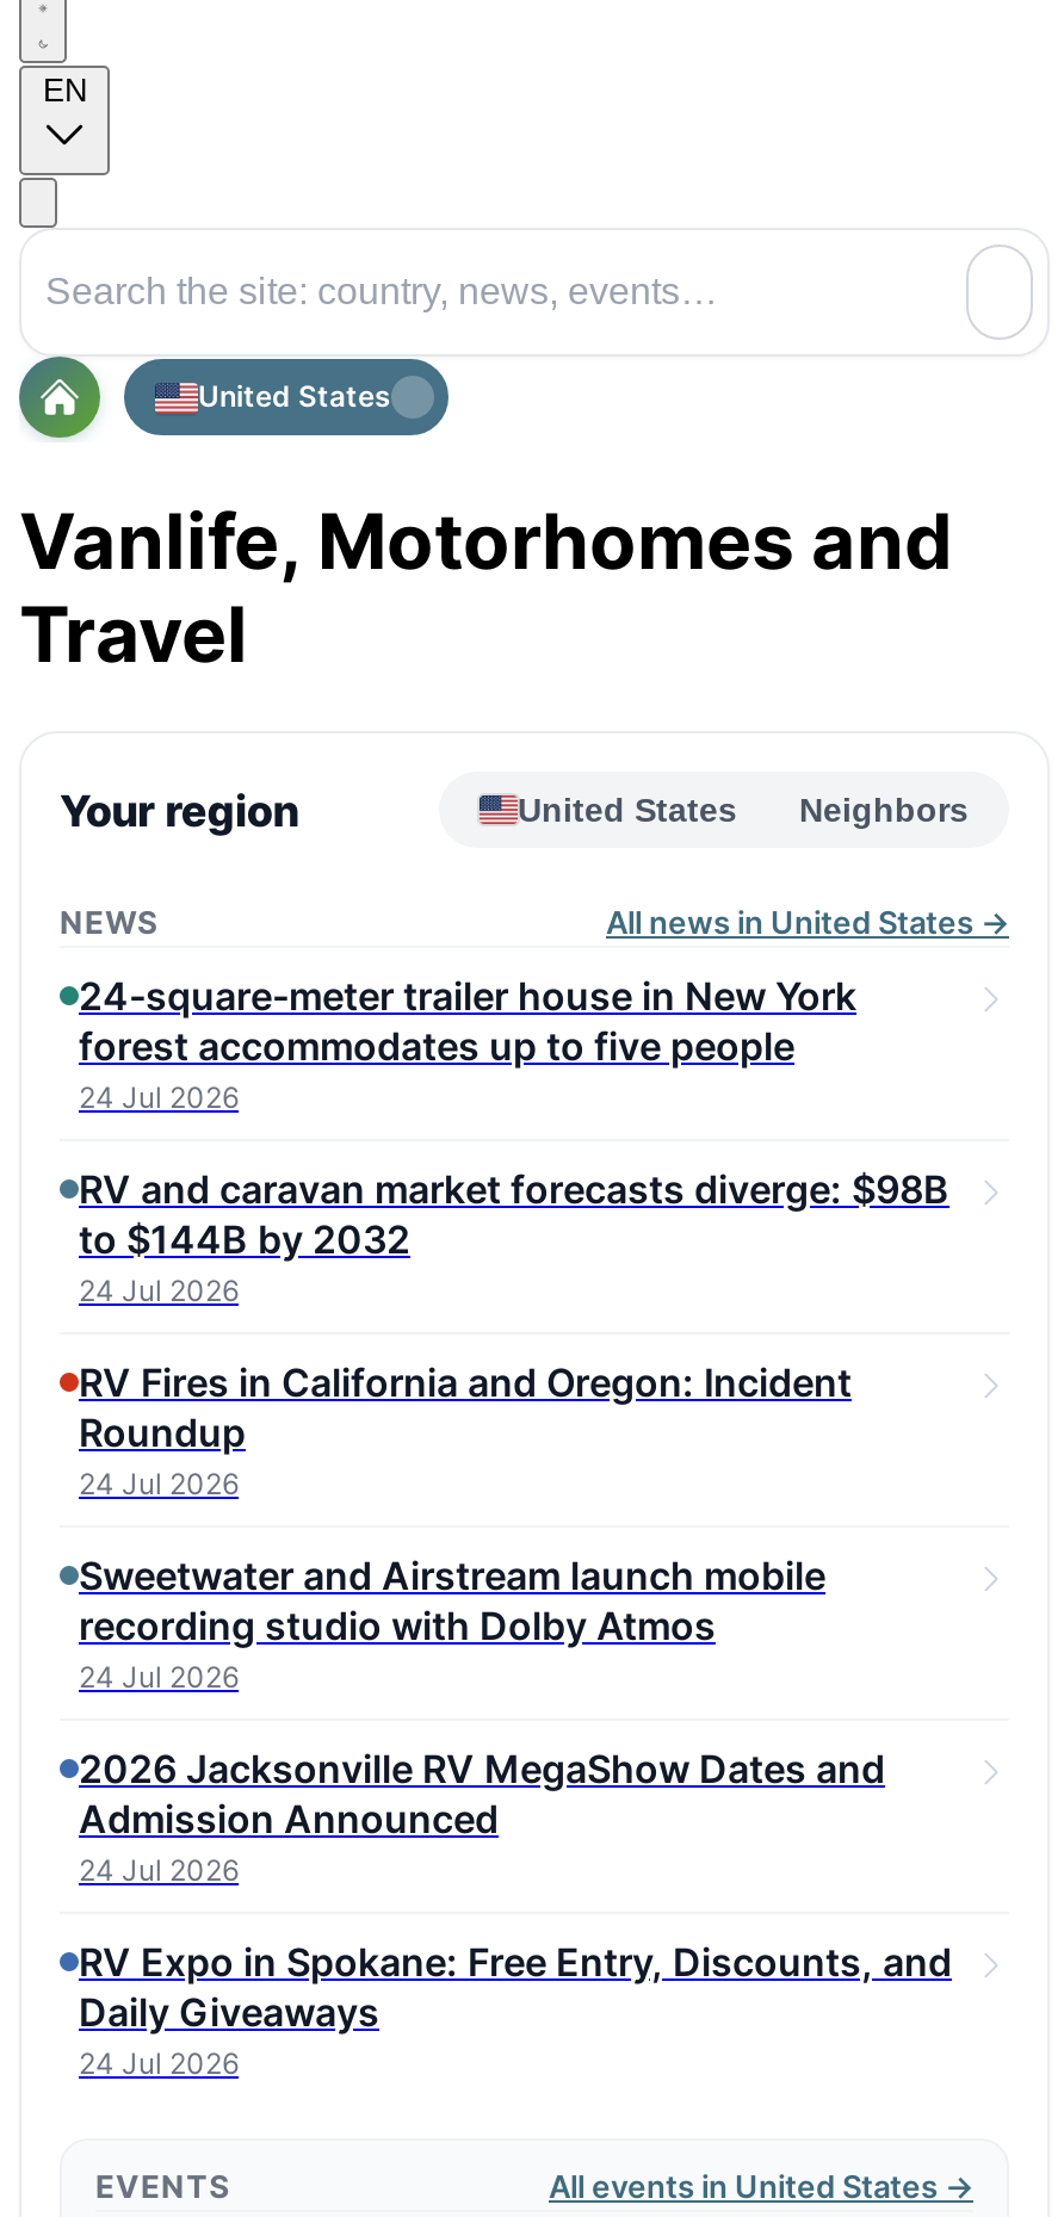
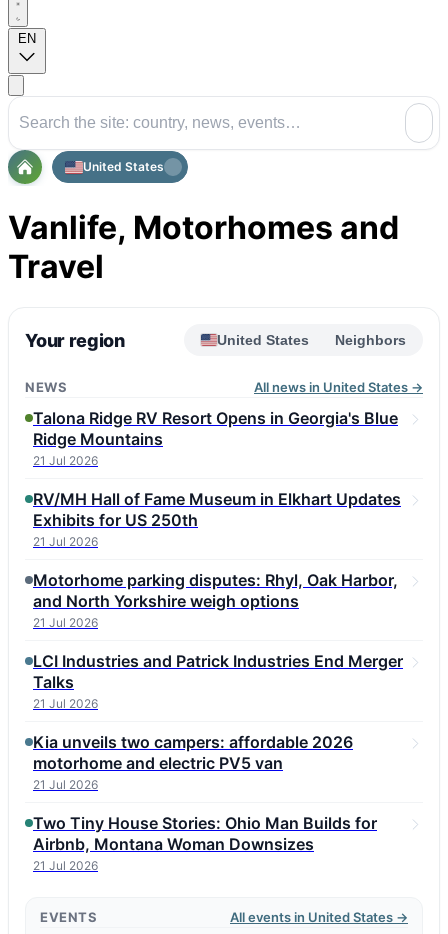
- 24-square-meter trailer house in New York
- forest accommodates up to five people
- 24 Jul 2026
+ Talona Ridge RV Resort Opens in Georgia's Blue
+ Ridge Mountains
+ 21 Jul 2026

- RV and caravan market forecasts diverge: $98B
- to $144B by 2032
- 24 Jul 2026
+ RV/MH Hall of Fame Museum in Elkhart Updates
+ Exhibits for US 250th
+ 21 Jul 2026

- RV Fires in California and Oregon: Incident
- Roundup
- 24 Jul 2026
+ Motorhome parking disputes: Rhyl, Oak Harbor,
+ and North Yorkshire weigh options
+ 21 Jul 2026

- Sweetwater and Airstream launch mobile
- recording studio with Dolby Atmos
- 24 Jul 2026
+ LCI Industries and Patrick Industries End Merger
+ Talks
+ 21 Jul 2026

- 2026 Jacksonville RV MegaShow Dates and
- Admission Announced
- 24 Jul 2026
+ Kia unveils two campers: affordable 2026
+ motorhome and electric PV5 van
+ 21 Jul 2026

- RV Expo in Spokane: Free Entry, Discounts, and
- Daily Giveaways
- 24 Jul 2026
+ Two Tiny House Stories: Ohio Man Builds for
+ Airbnb, Montana Woman Downsizes
+ 21 Jul 2026
